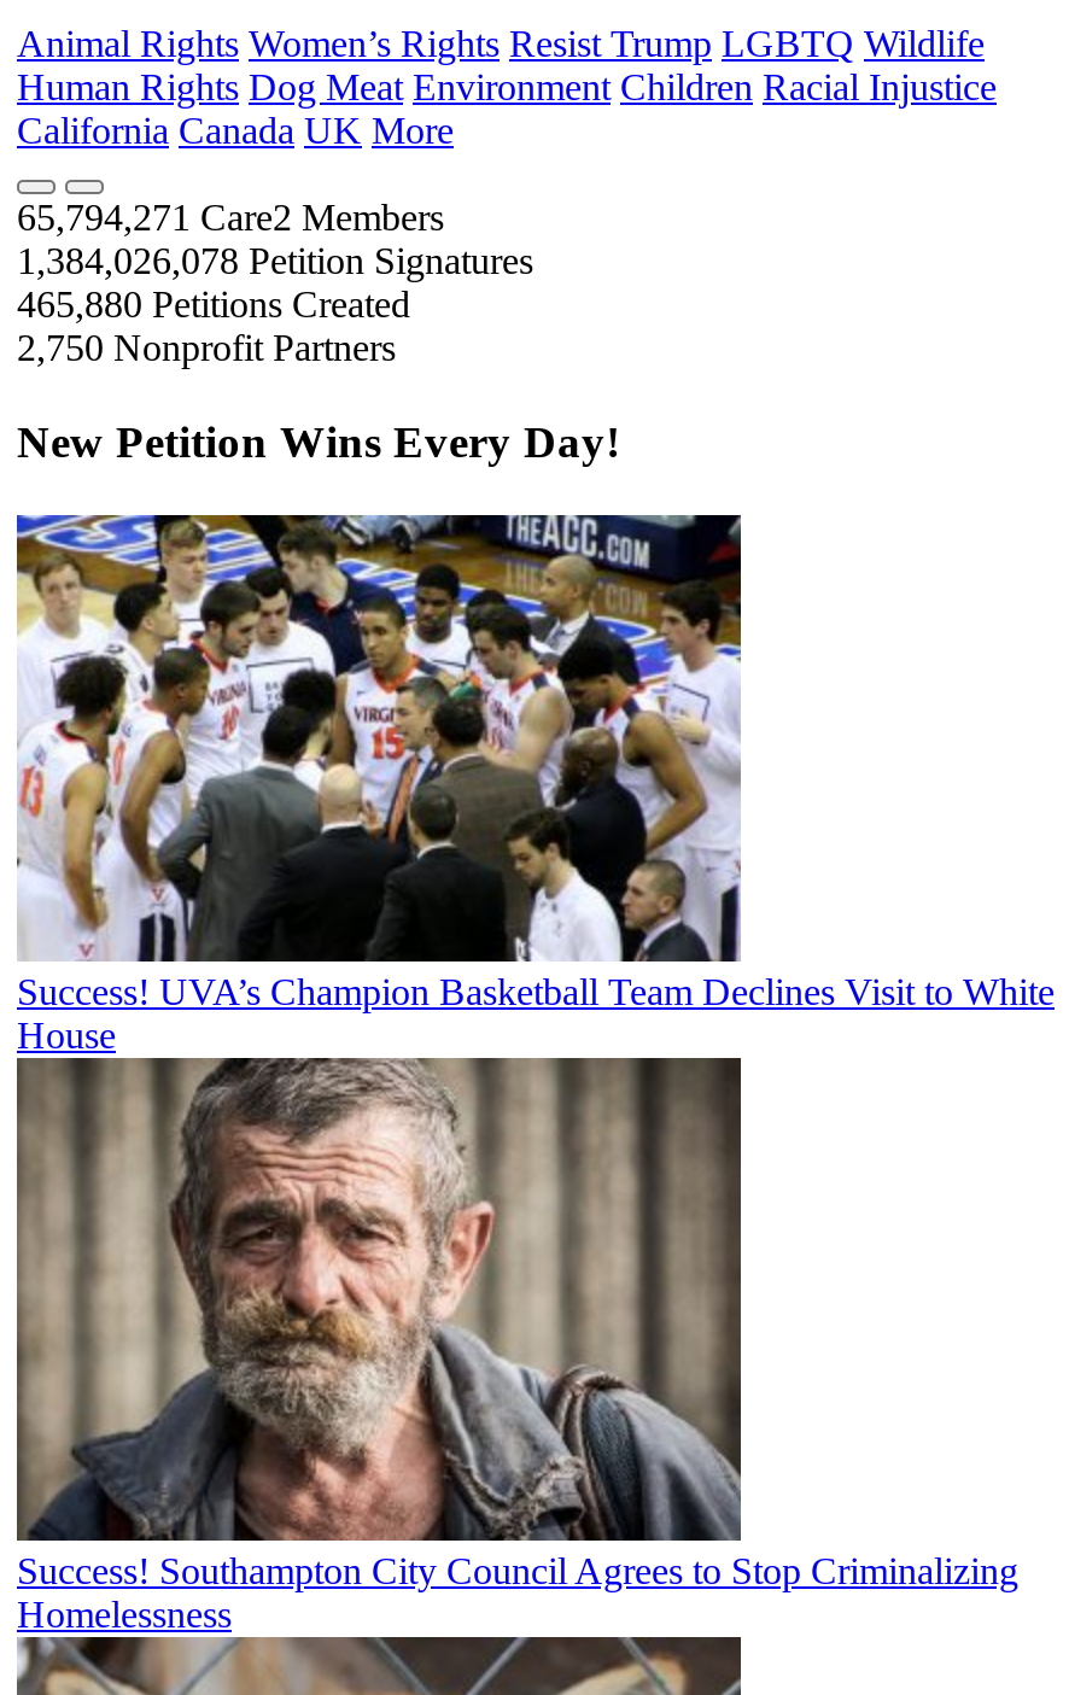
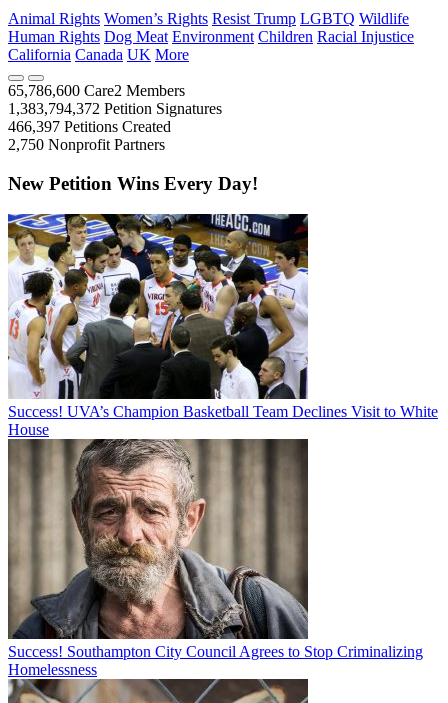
- 65,794,271 Care2 Members
+ 65,786,600 Care2 Members

- 1,384,026,078 Petition Signatures
+ 1,383,794,372 Petition Signatures

- 465,880 Petitions Created
+ 466,397 Petitions Created
